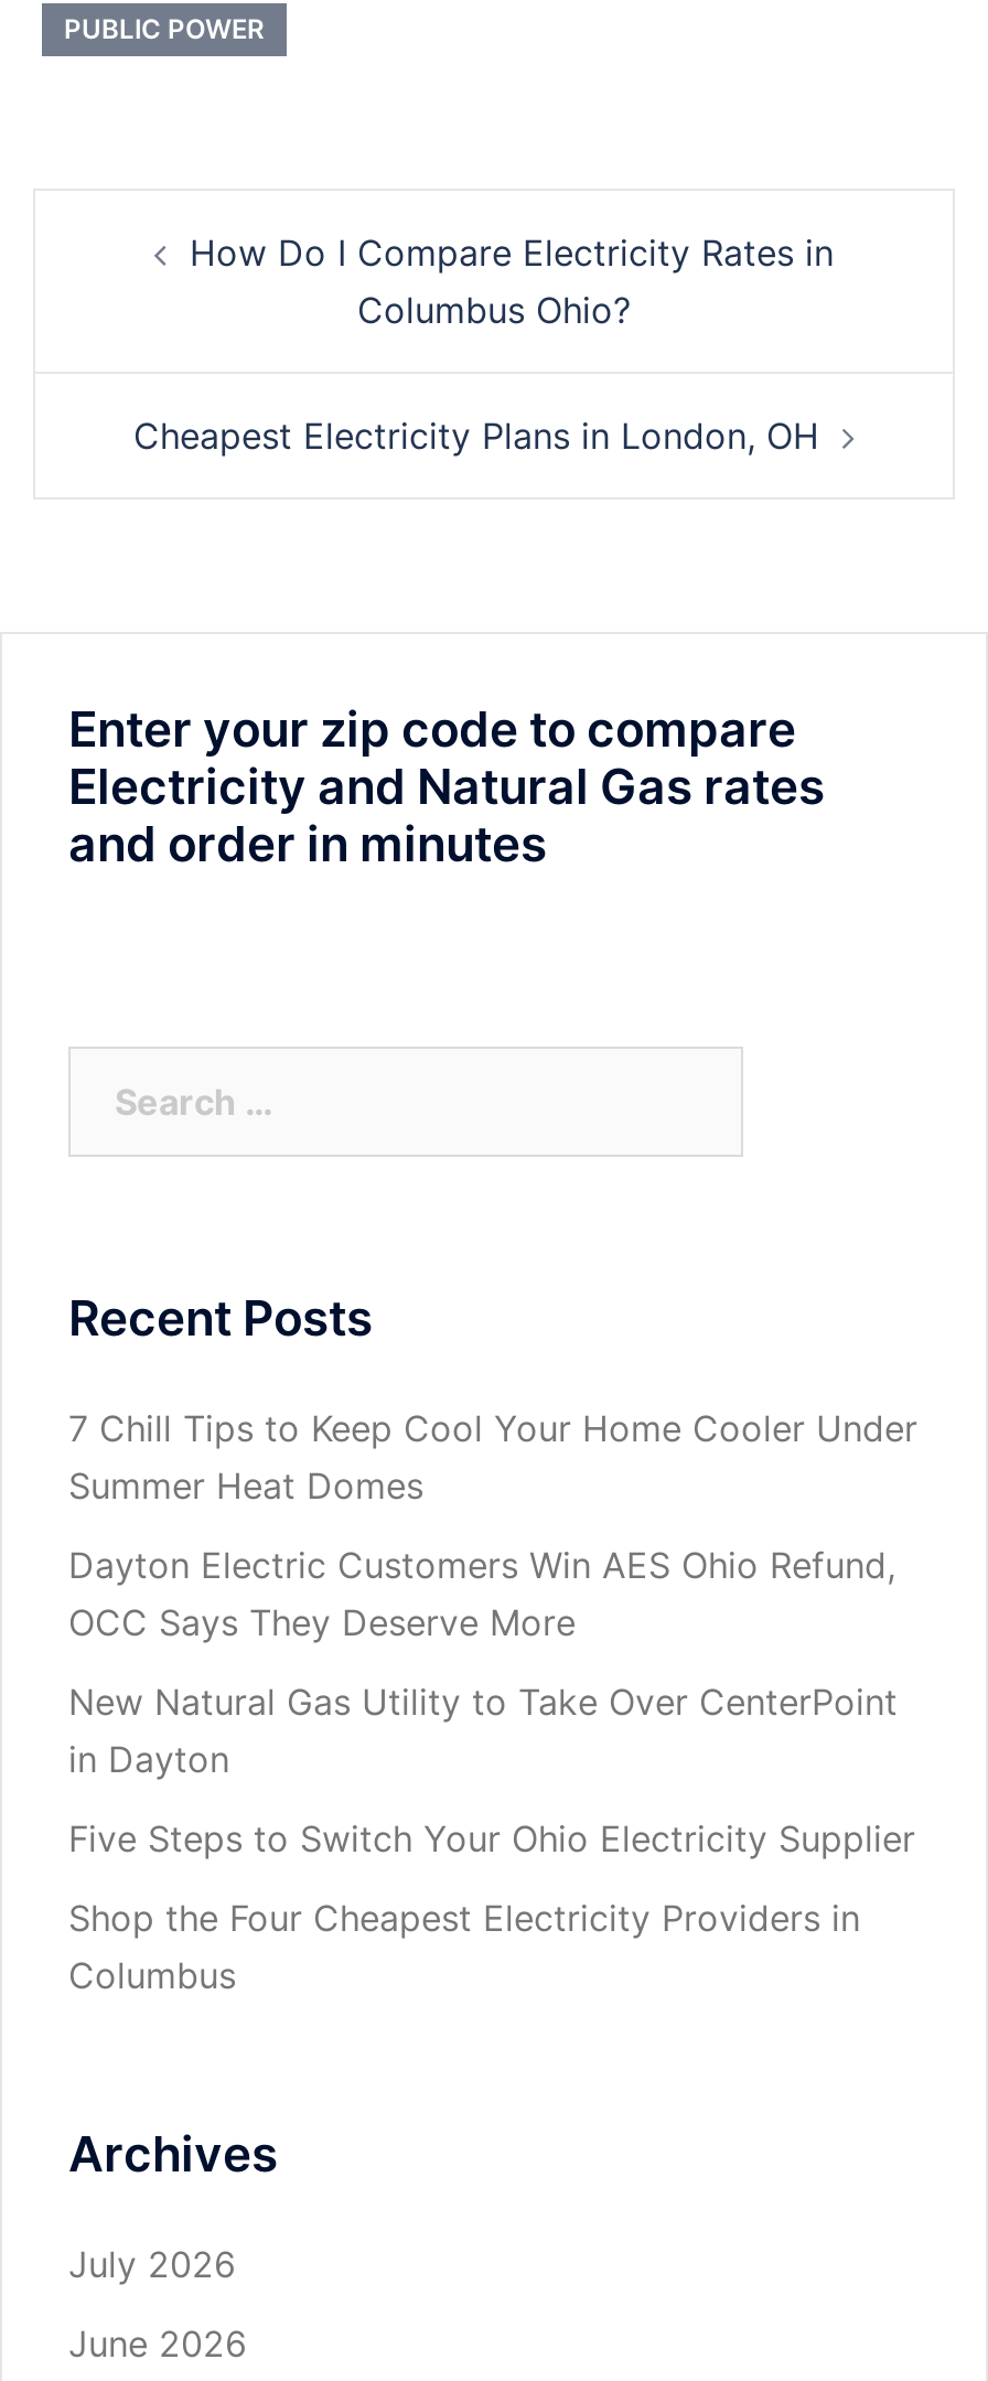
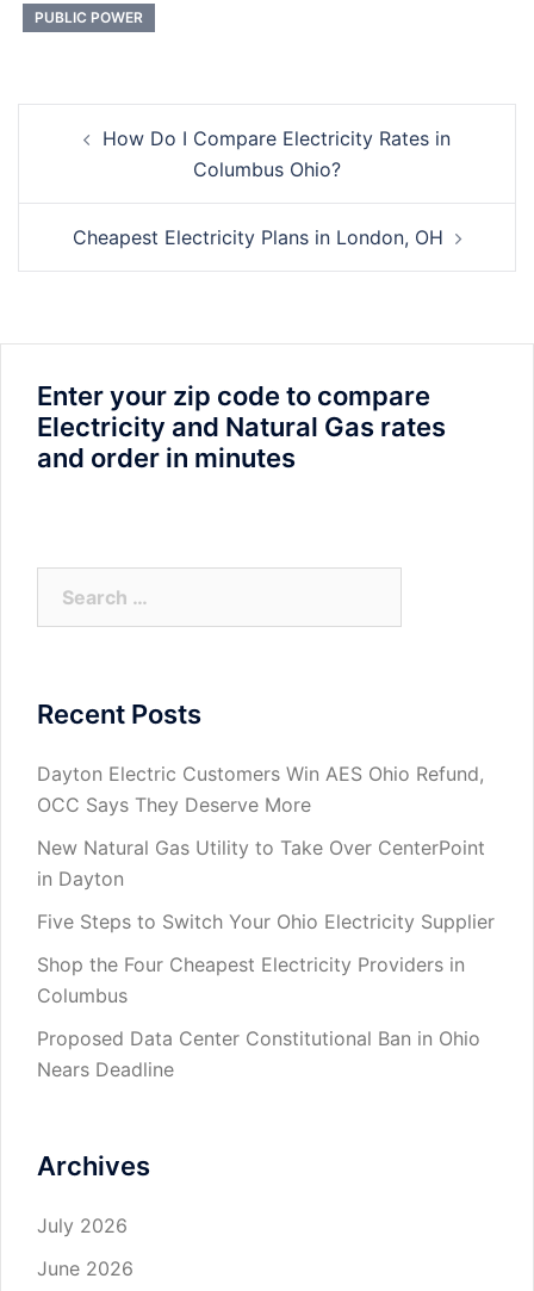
- 7 Chill Tips to Keep Cool Your Home Cooler Under
- Summer Heat Domes

moved up: Dayton Electric Customers Win AES Ohio Refund, | OCC Says They Deserve More | New Natural Gas Utility to Take Over CenterPoint | in Dayton | Five Steps to Switch Your Ohio Electricity Supplier | Shop the Four Cheapest Electricity Providers in | Columbus

+ Proposed Data Center Constitutional Ban in Ohio
+ Nears Deadline
